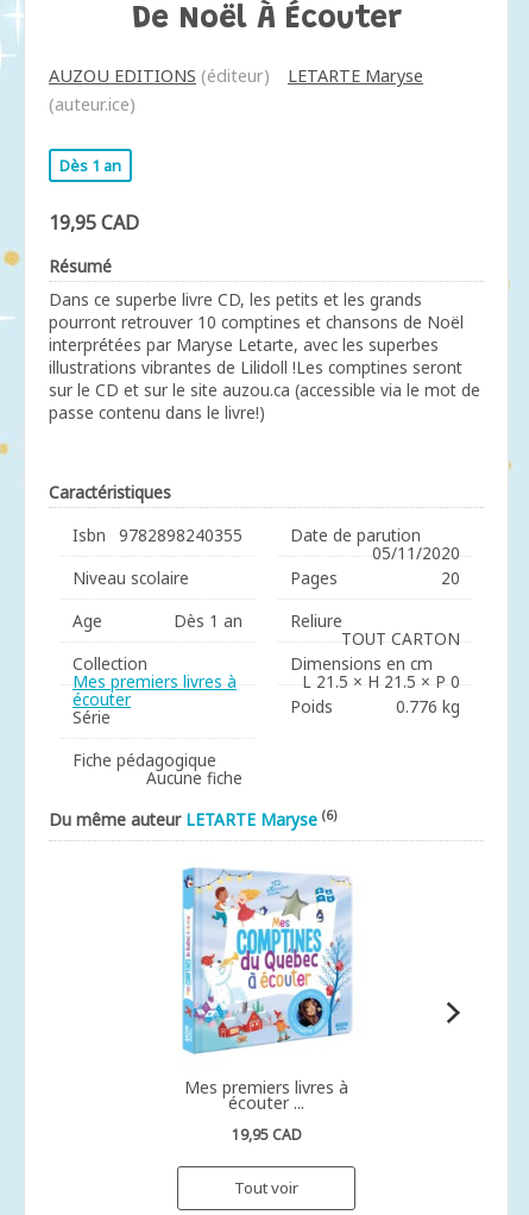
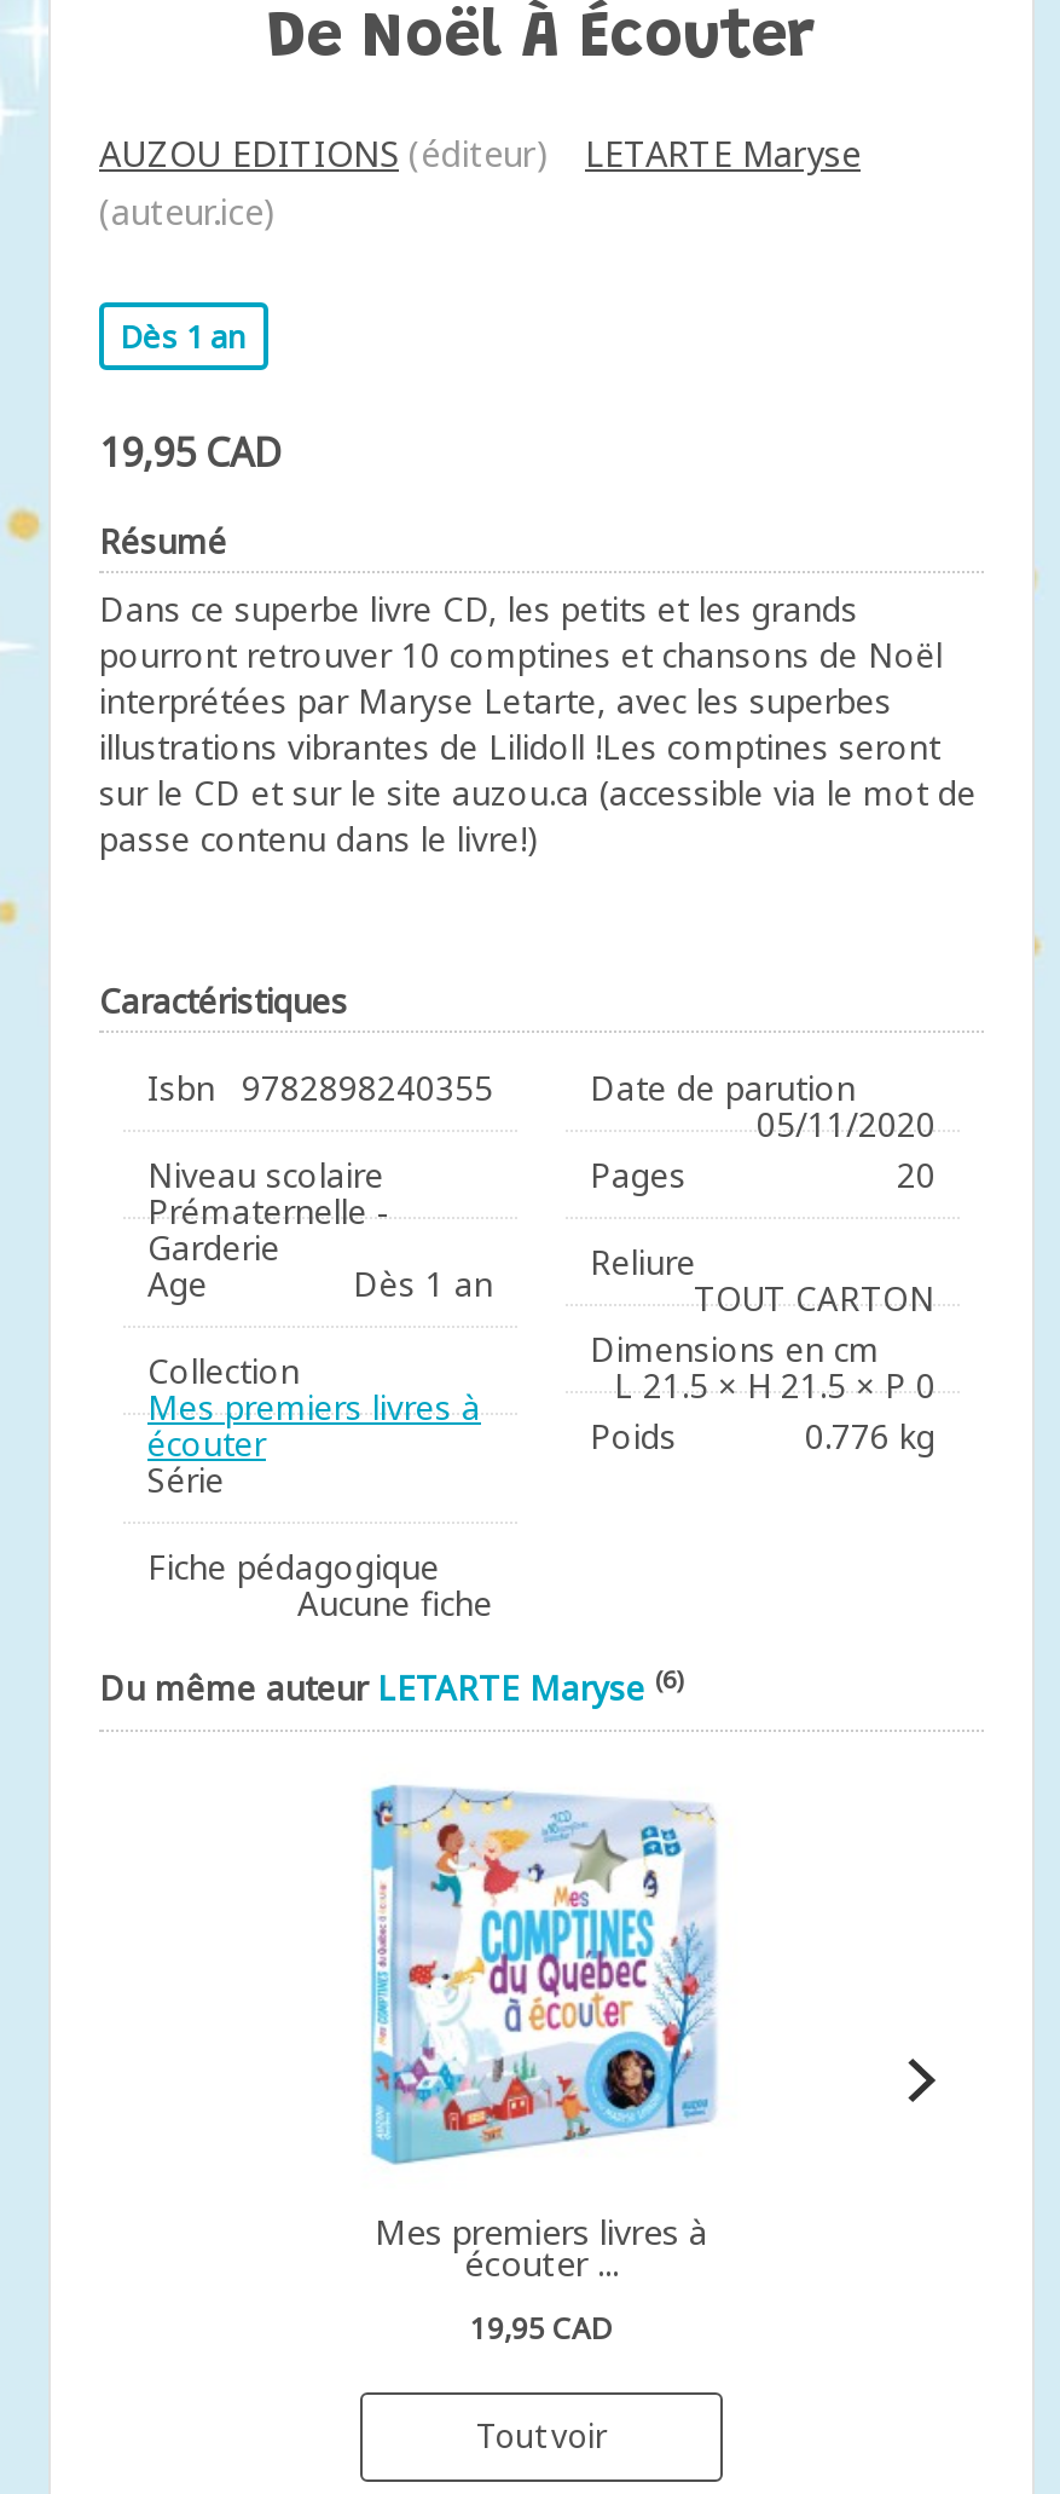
+ Prématernelle -
+ Garderie
